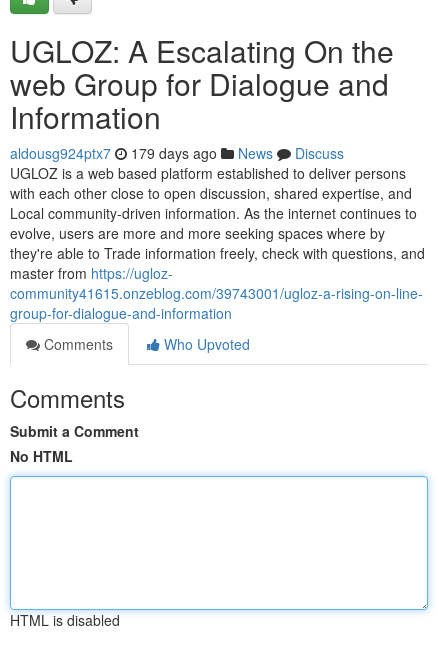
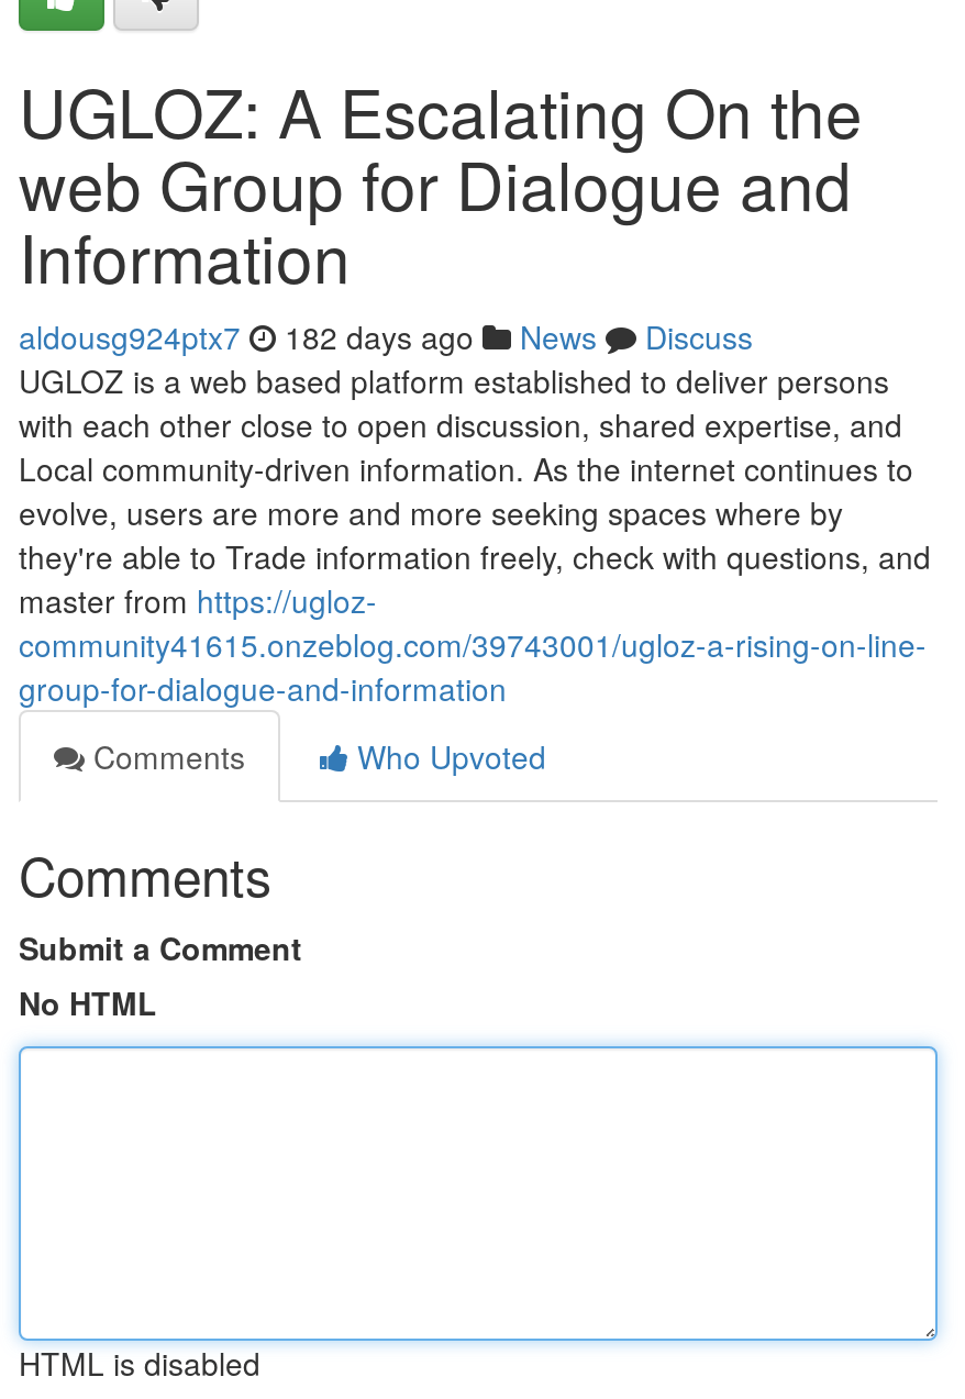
- aldousg924ptx7 179 days ago News Discuss
+ aldousg924ptx7 182 days ago News Discuss
